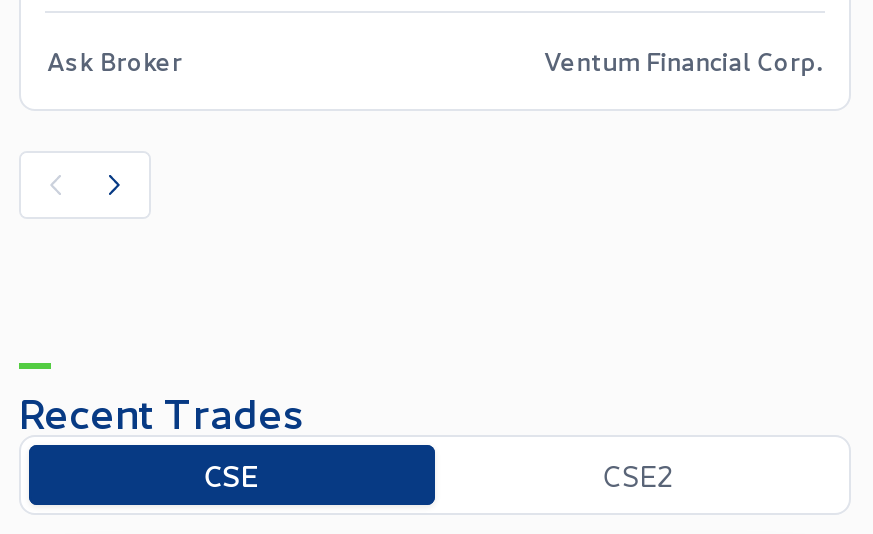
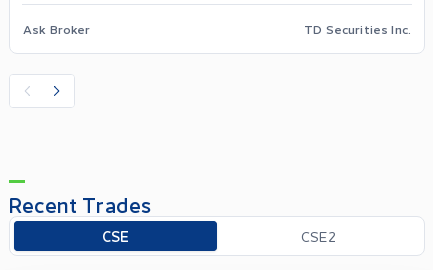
- Ventum Financial Corp.
+ TD Securities Inc.
